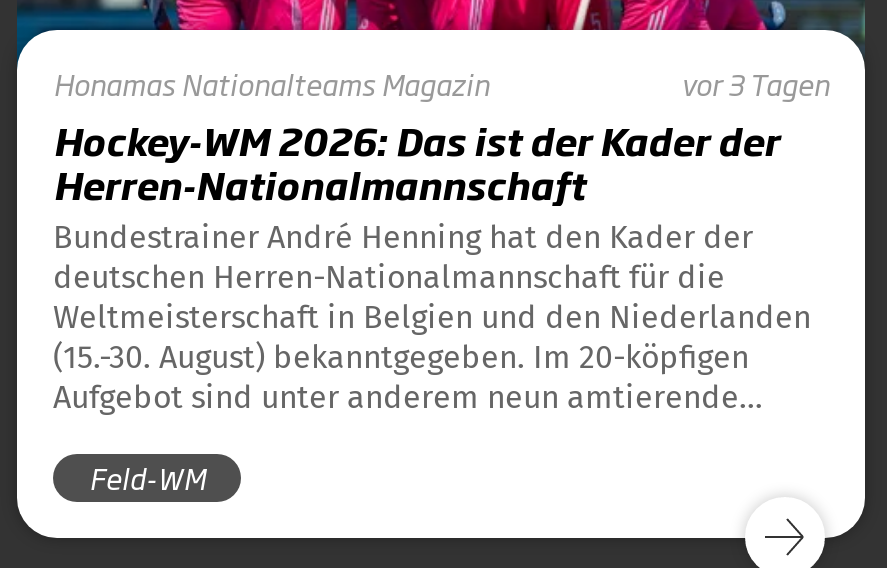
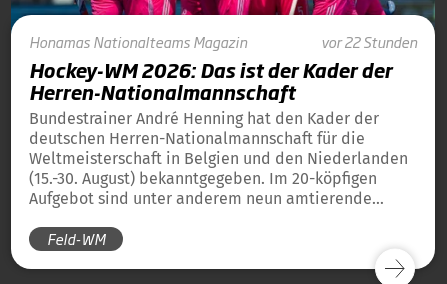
- vor 3 Tagen
+ vor 22 Stunden
